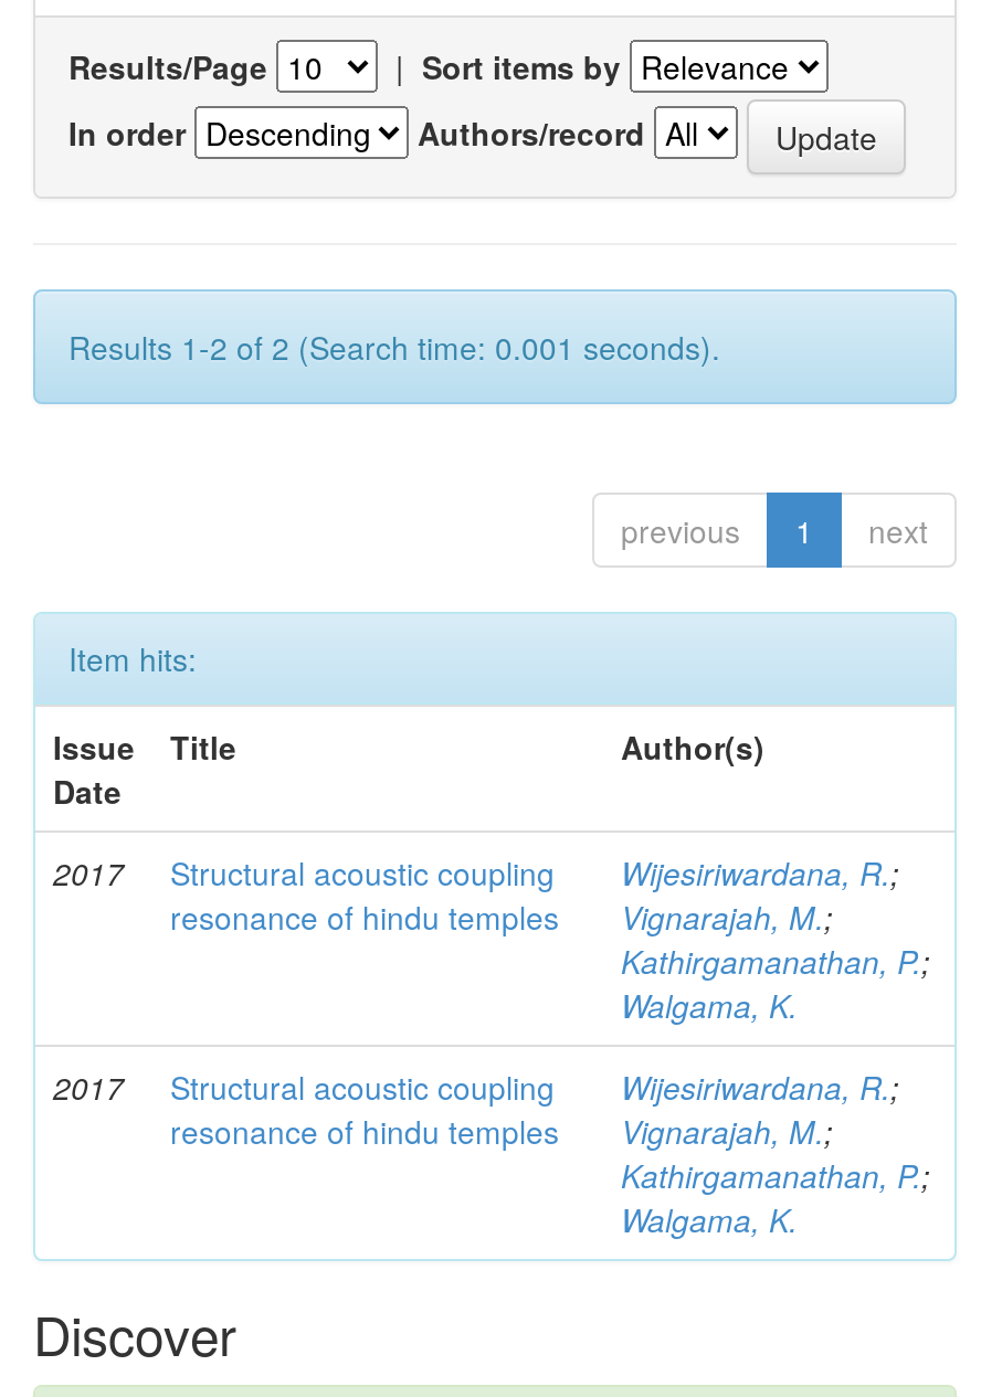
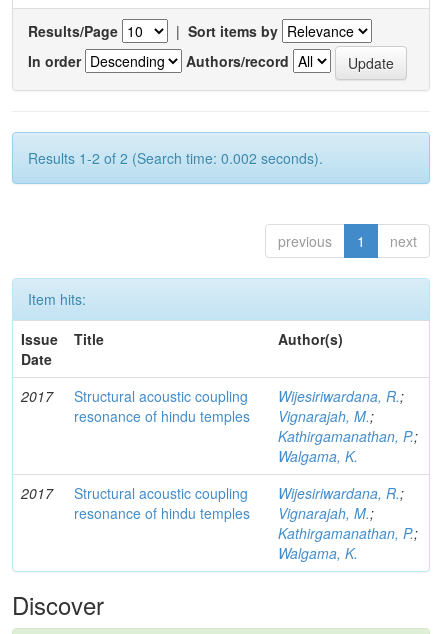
- Results 1-2 of 2 (Search time: 0.001 seconds).
+ Results 1-2 of 2 (Search time: 0.002 seconds).
